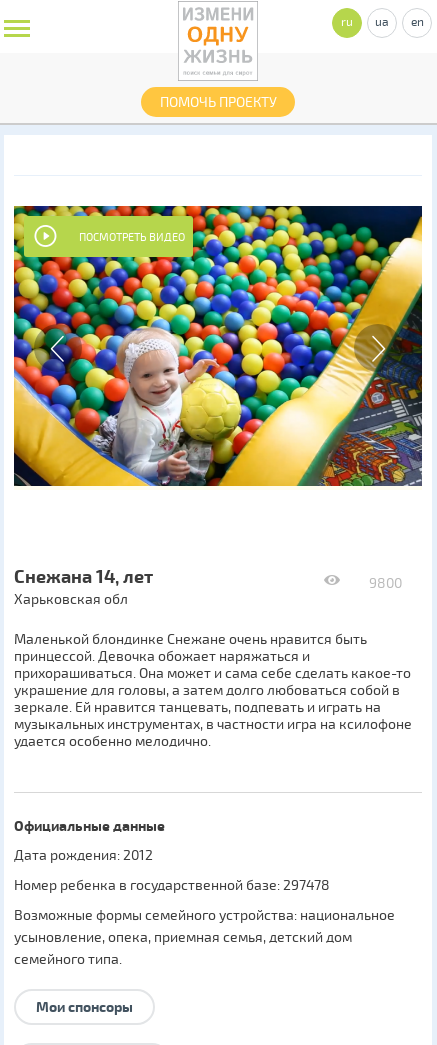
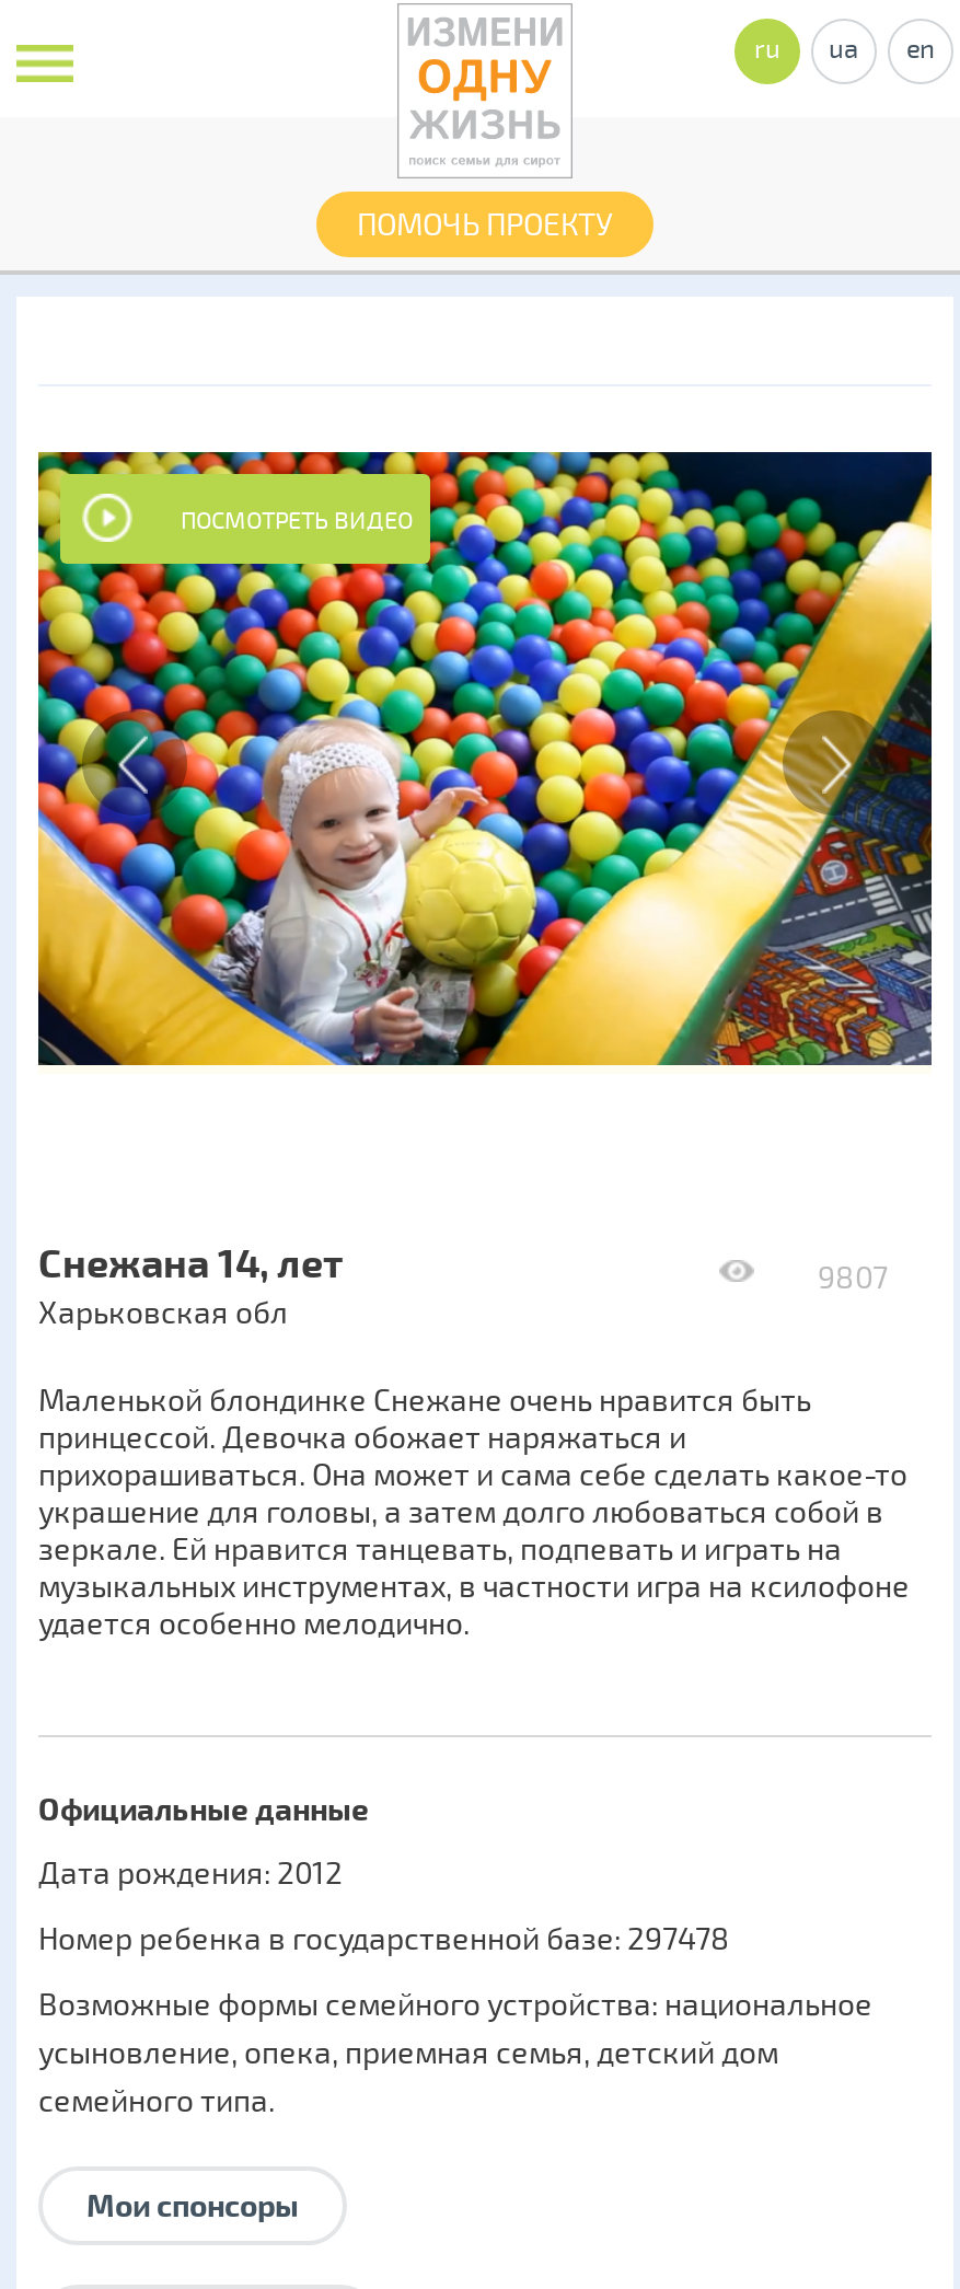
- 9800
+ 9807
